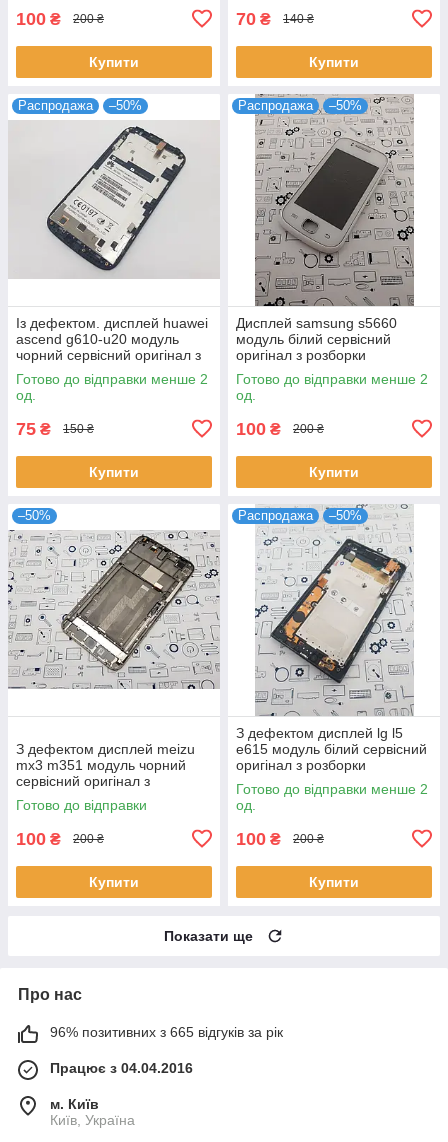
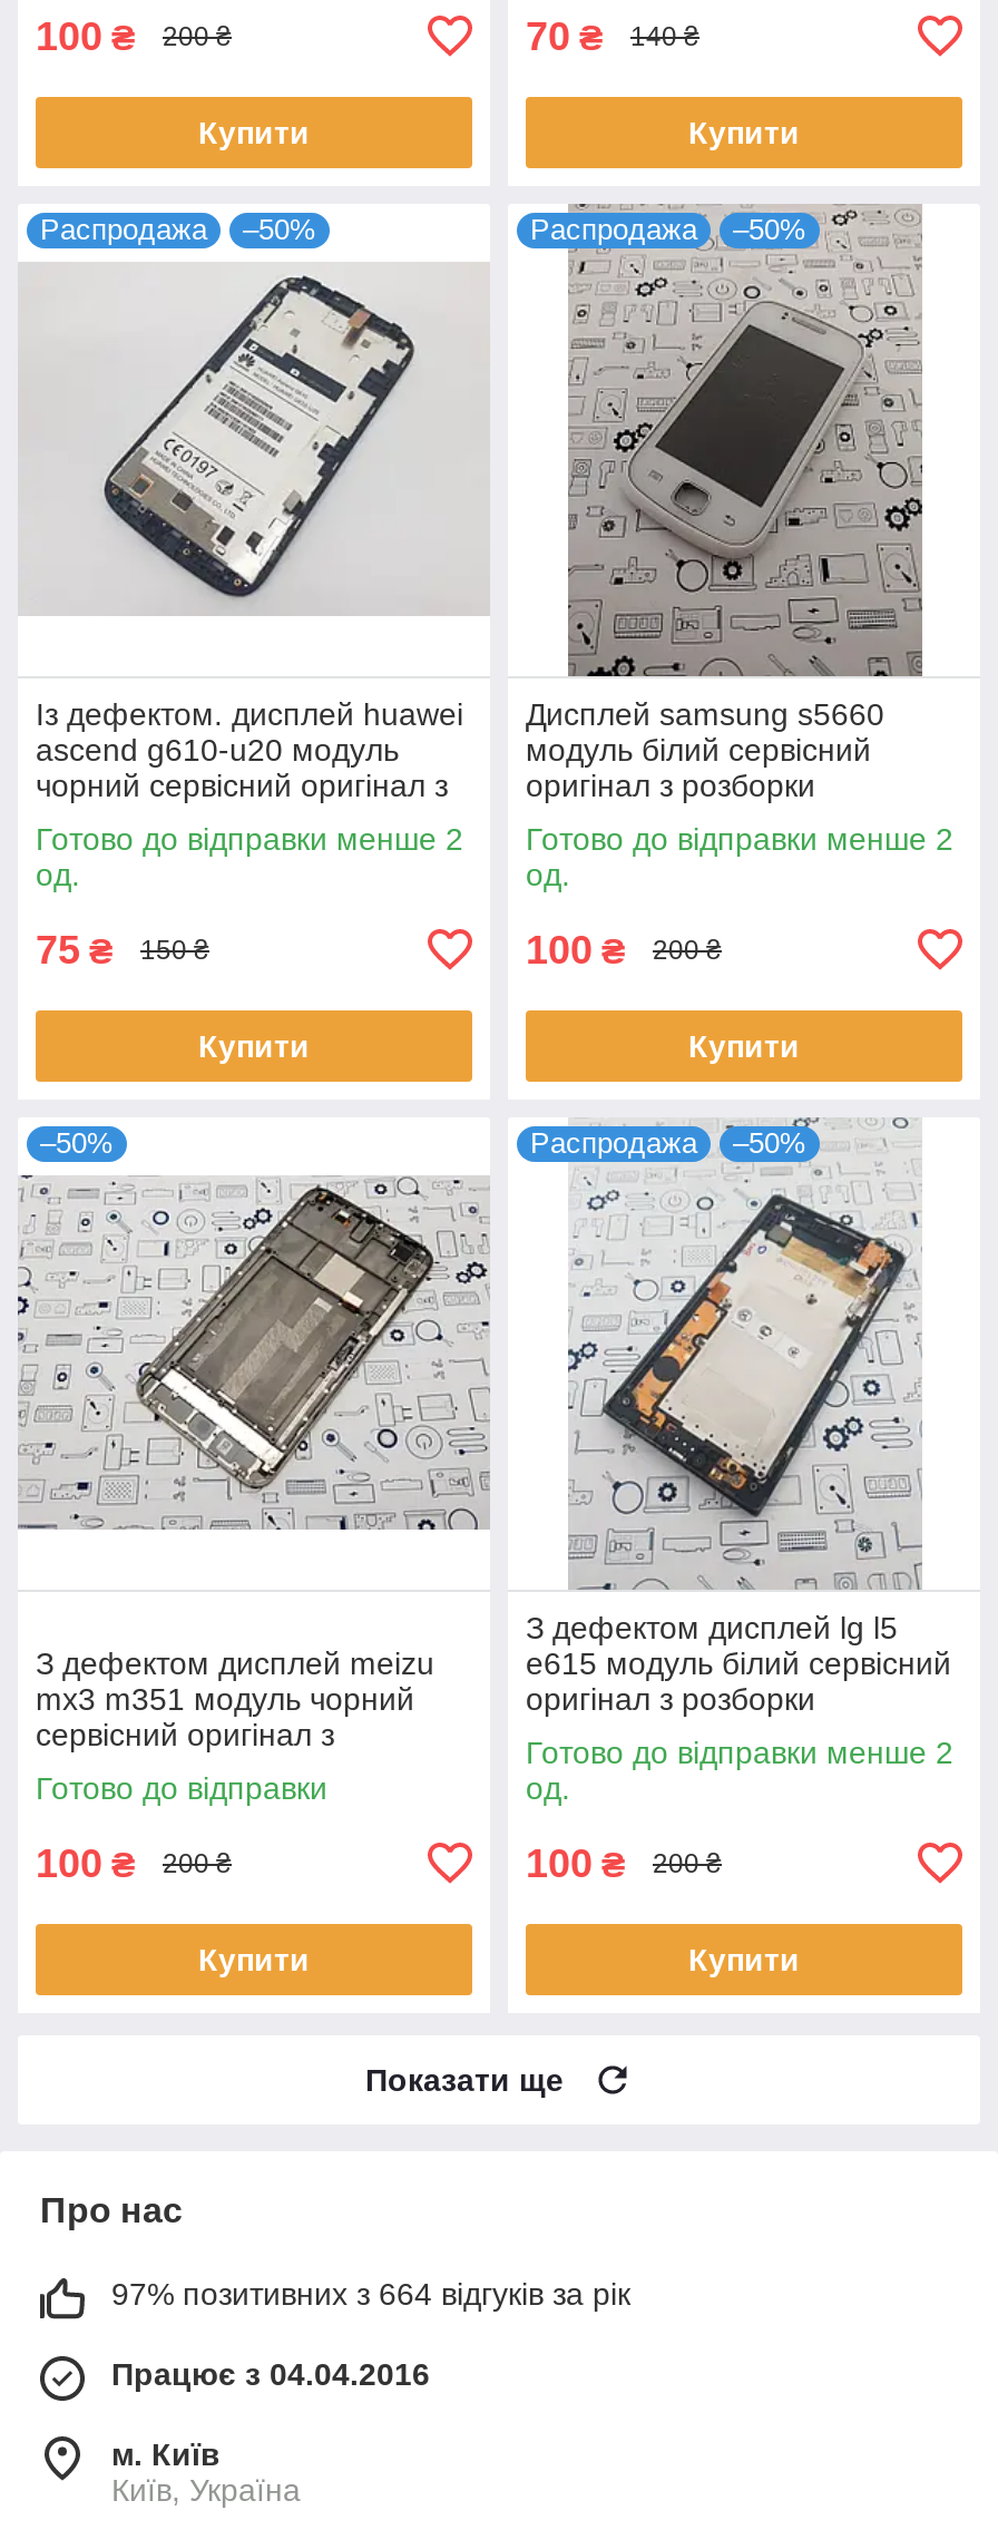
- 96% позитивних з 665 відгуків за рік
+ 97% позитивних з 664 відгуків за рік
